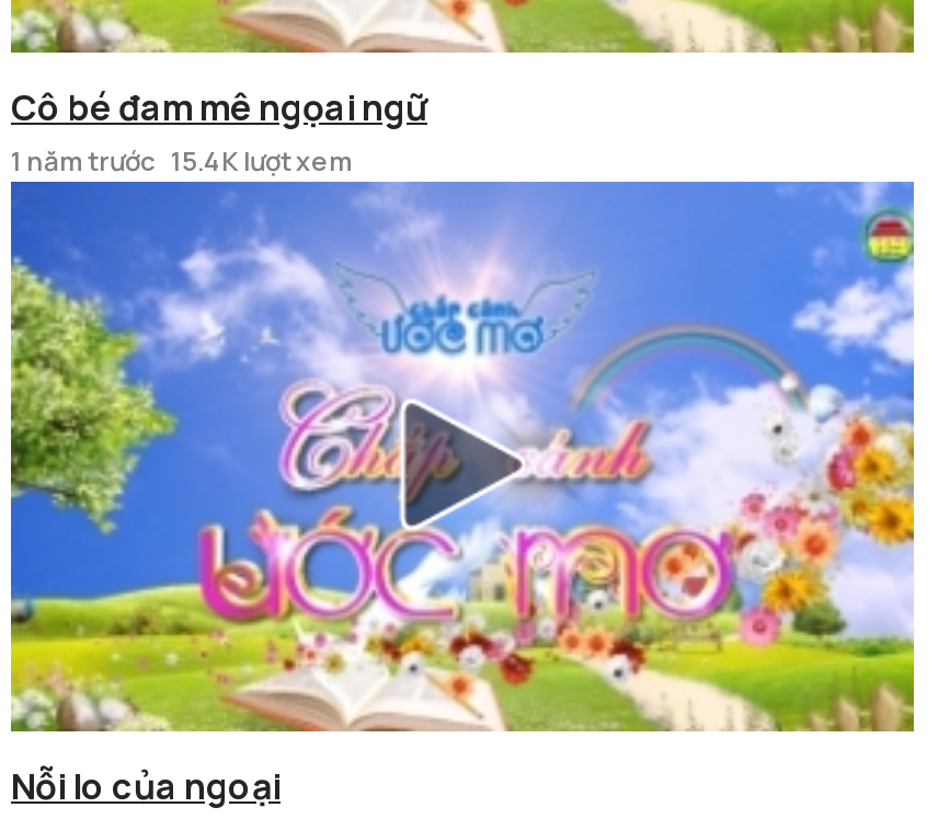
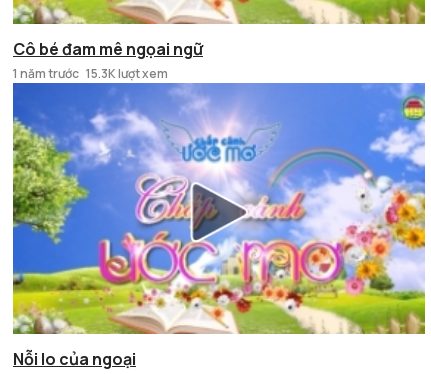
- 1 năm trước 15.4K lượt xem
+ 1 năm trước 15.3K lượt xem
